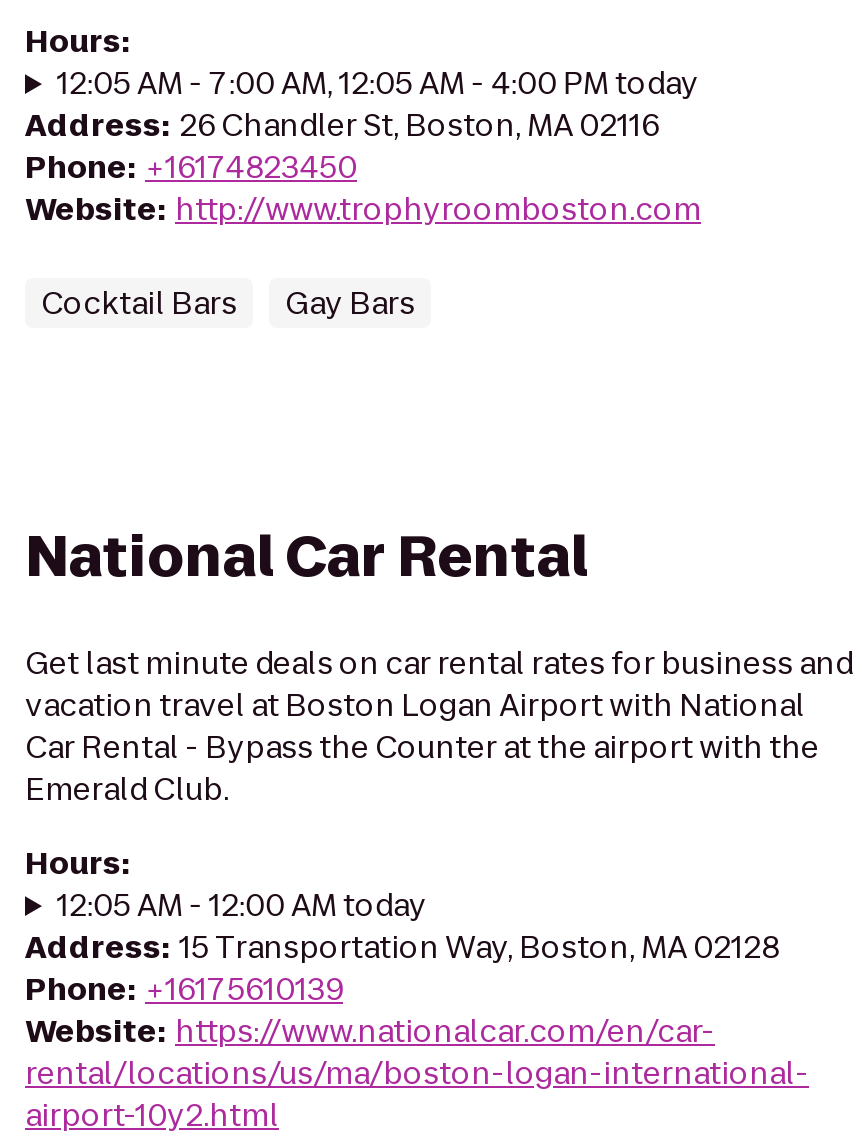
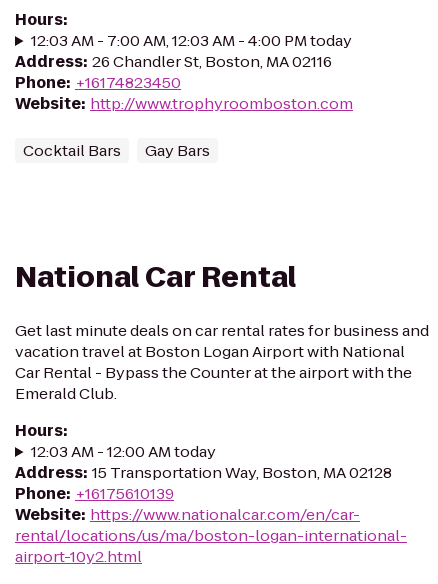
- 12:05 AM - 7:00 AM, 12:05 AM - 4:00 PM today
+ 12:03 AM - 7:00 AM, 12:03 AM - 4:00 PM today

- 12:05 AM - 12:00 AM today
+ 12:03 AM - 12:00 AM today
